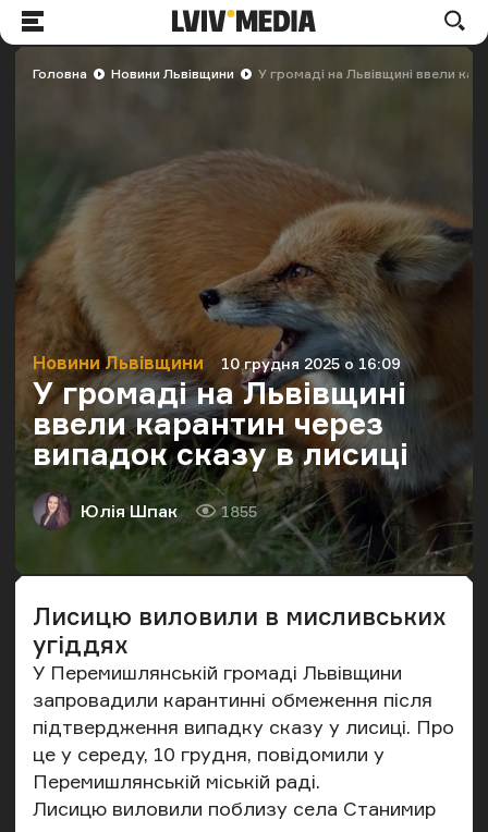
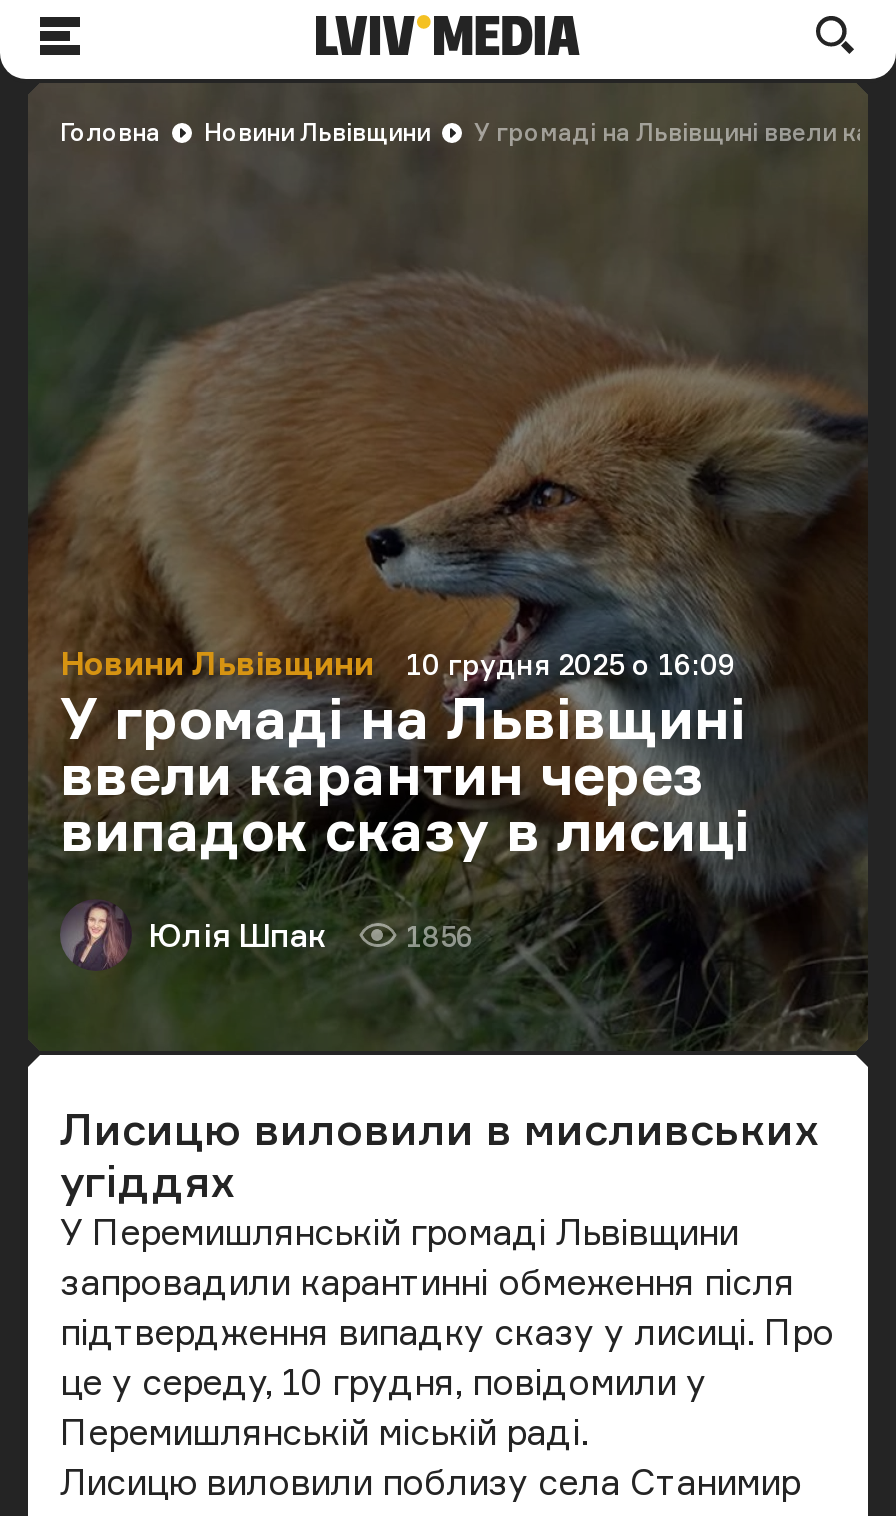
- 1855
+ 1856
